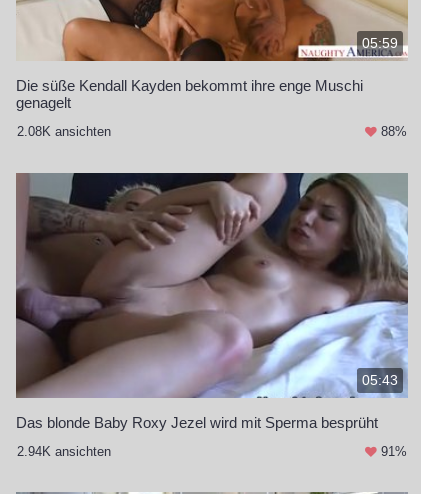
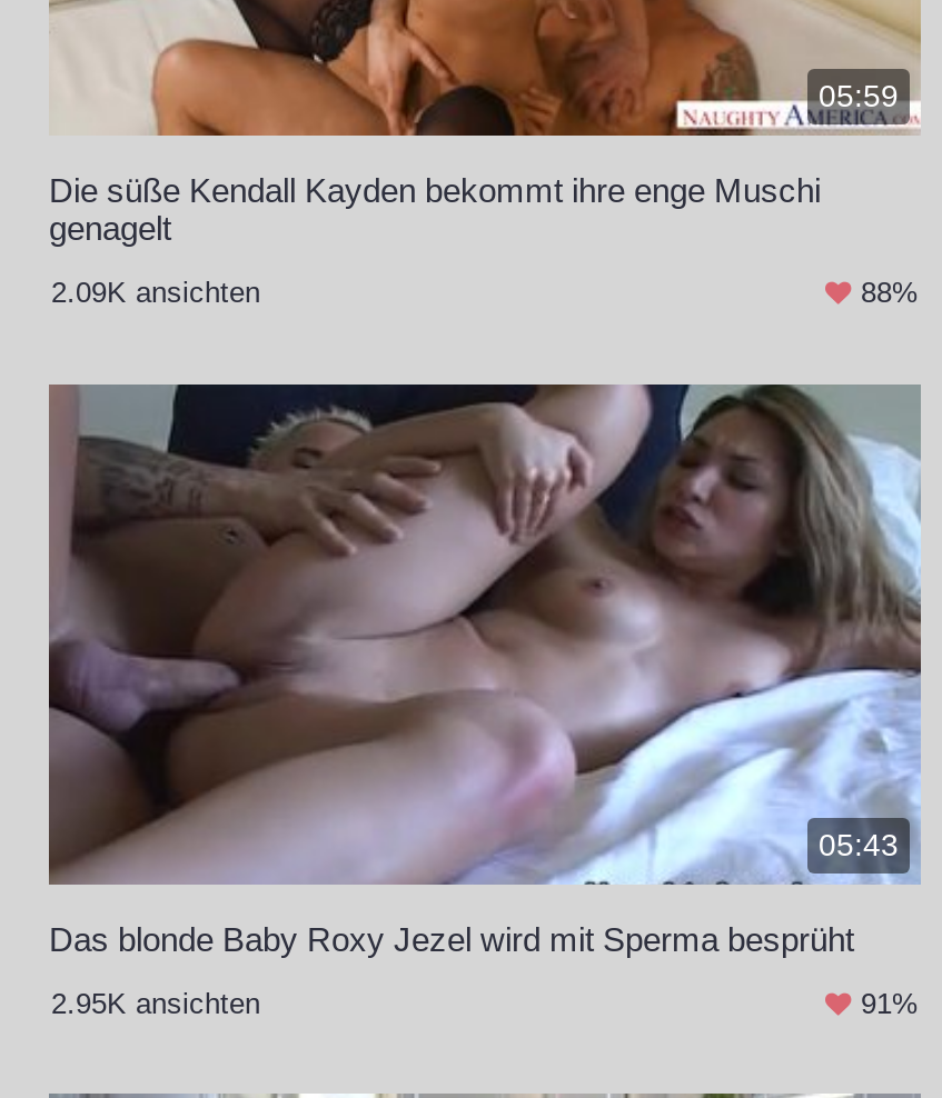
- 2.08K ansichten
+ 2.09K ansichten

- 2.94K ansichten
+ 2.95K ansichten
